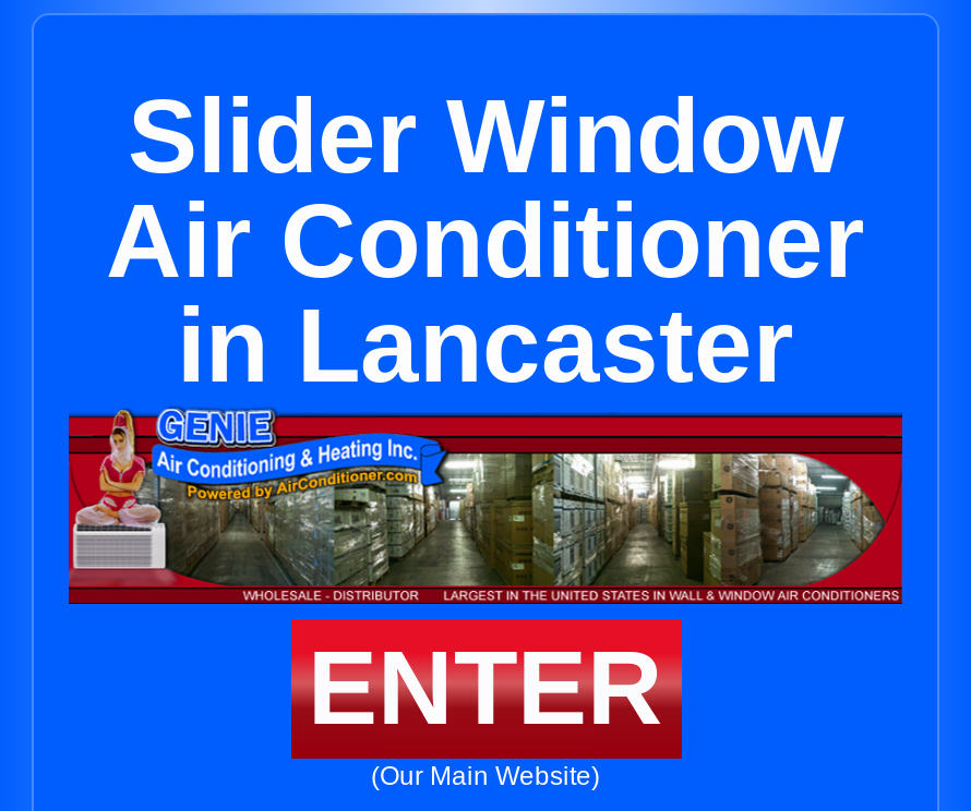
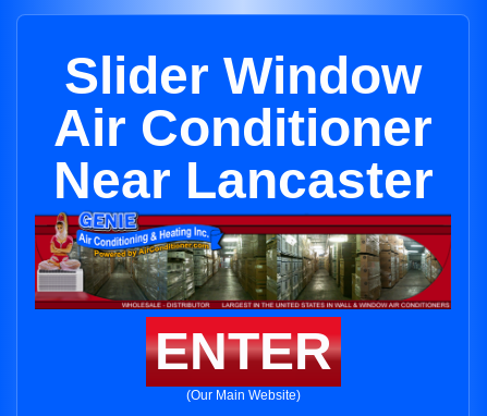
- in Lancaster
+ Near Lancaster
